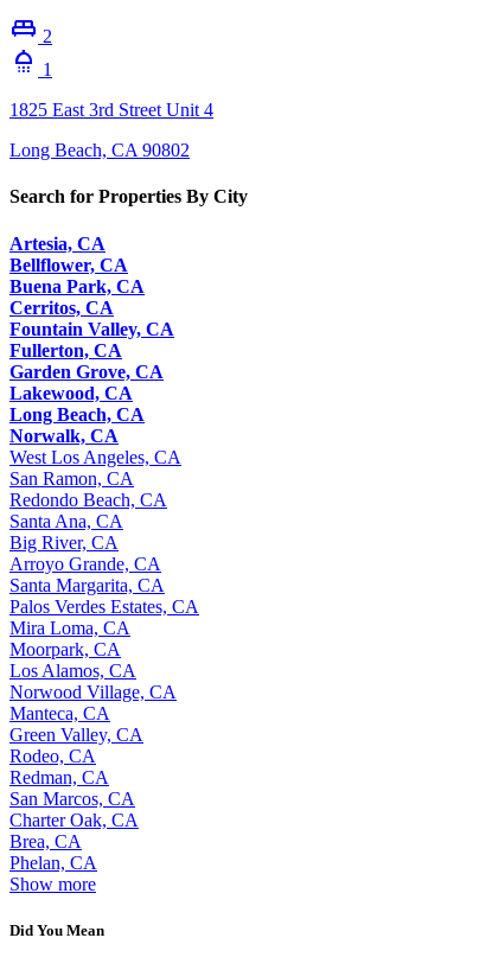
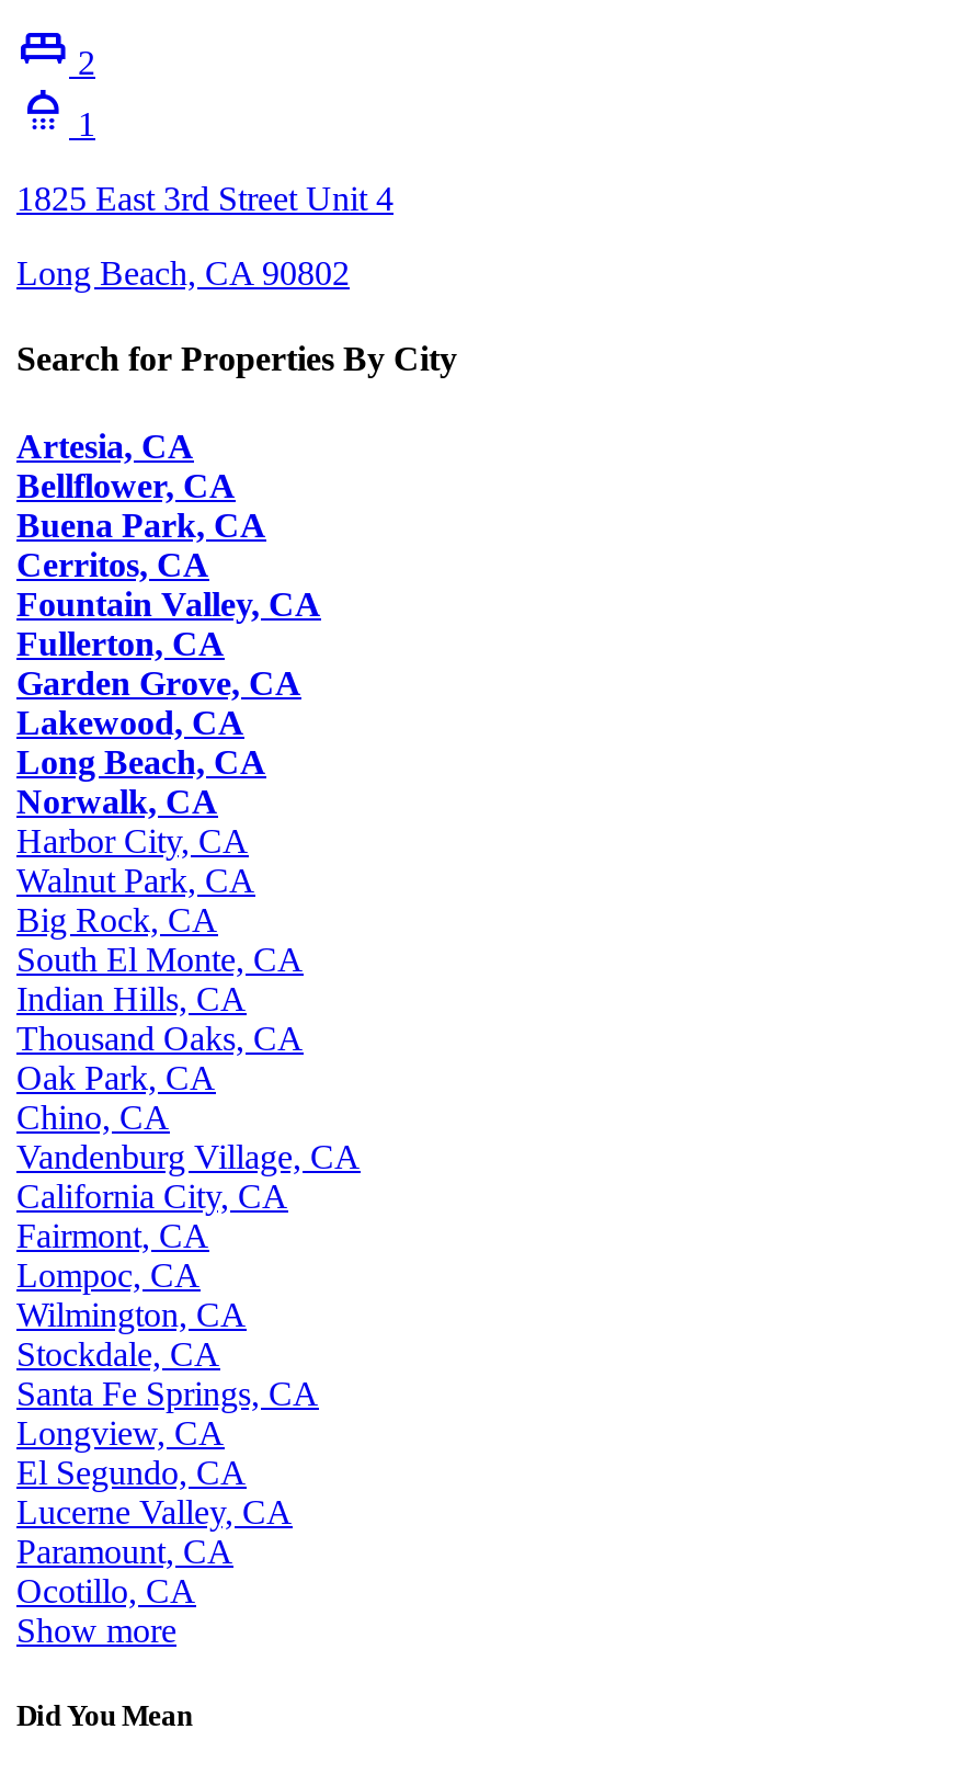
- West Los Angeles, CA
- San Ramon, CA
- Redondo Beach, CA
- Santa Ana, CA
- Big River, CA
- Arroyo Grande, CA
- Santa Margarita, CA
- Palos Verdes Estates, CA
- Mira Loma, CA
- Moorpark, CA
- Los Alamos, CA
- Norwood Village, CA
- Manteca, CA
- Green Valley, CA
- Rodeo, CA
- Redman, CA
- San Marcos, CA
- Charter Oak, CA
- Brea, CA
- Phelan, CA
+ Harbor City, CA
+ Walnut Park, CA
+ Big Rock, CA
+ South El Monte, CA
+ Indian Hills, CA
+ Thousand Oaks, CA
+ Oak Park, CA
+ Chino, CA
+ Vandenburg Village, CA
+ California City, CA
+ Fairmont, CA
+ Lompoc, CA
+ Wilmington, CA
+ Stockdale, CA
+ Santa Fe Springs, CA
+ Longview, CA
+ El Segundo, CA
+ Lucerne Valley, CA
+ Paramount, CA
+ Ocotillo, CA
